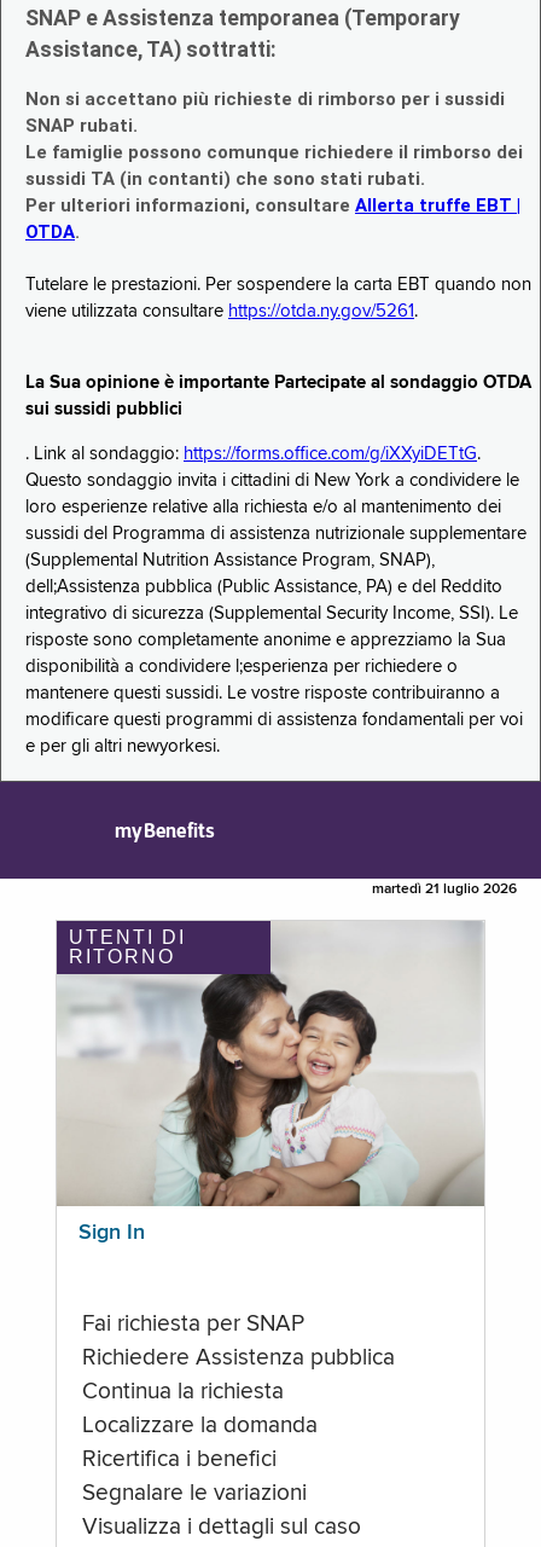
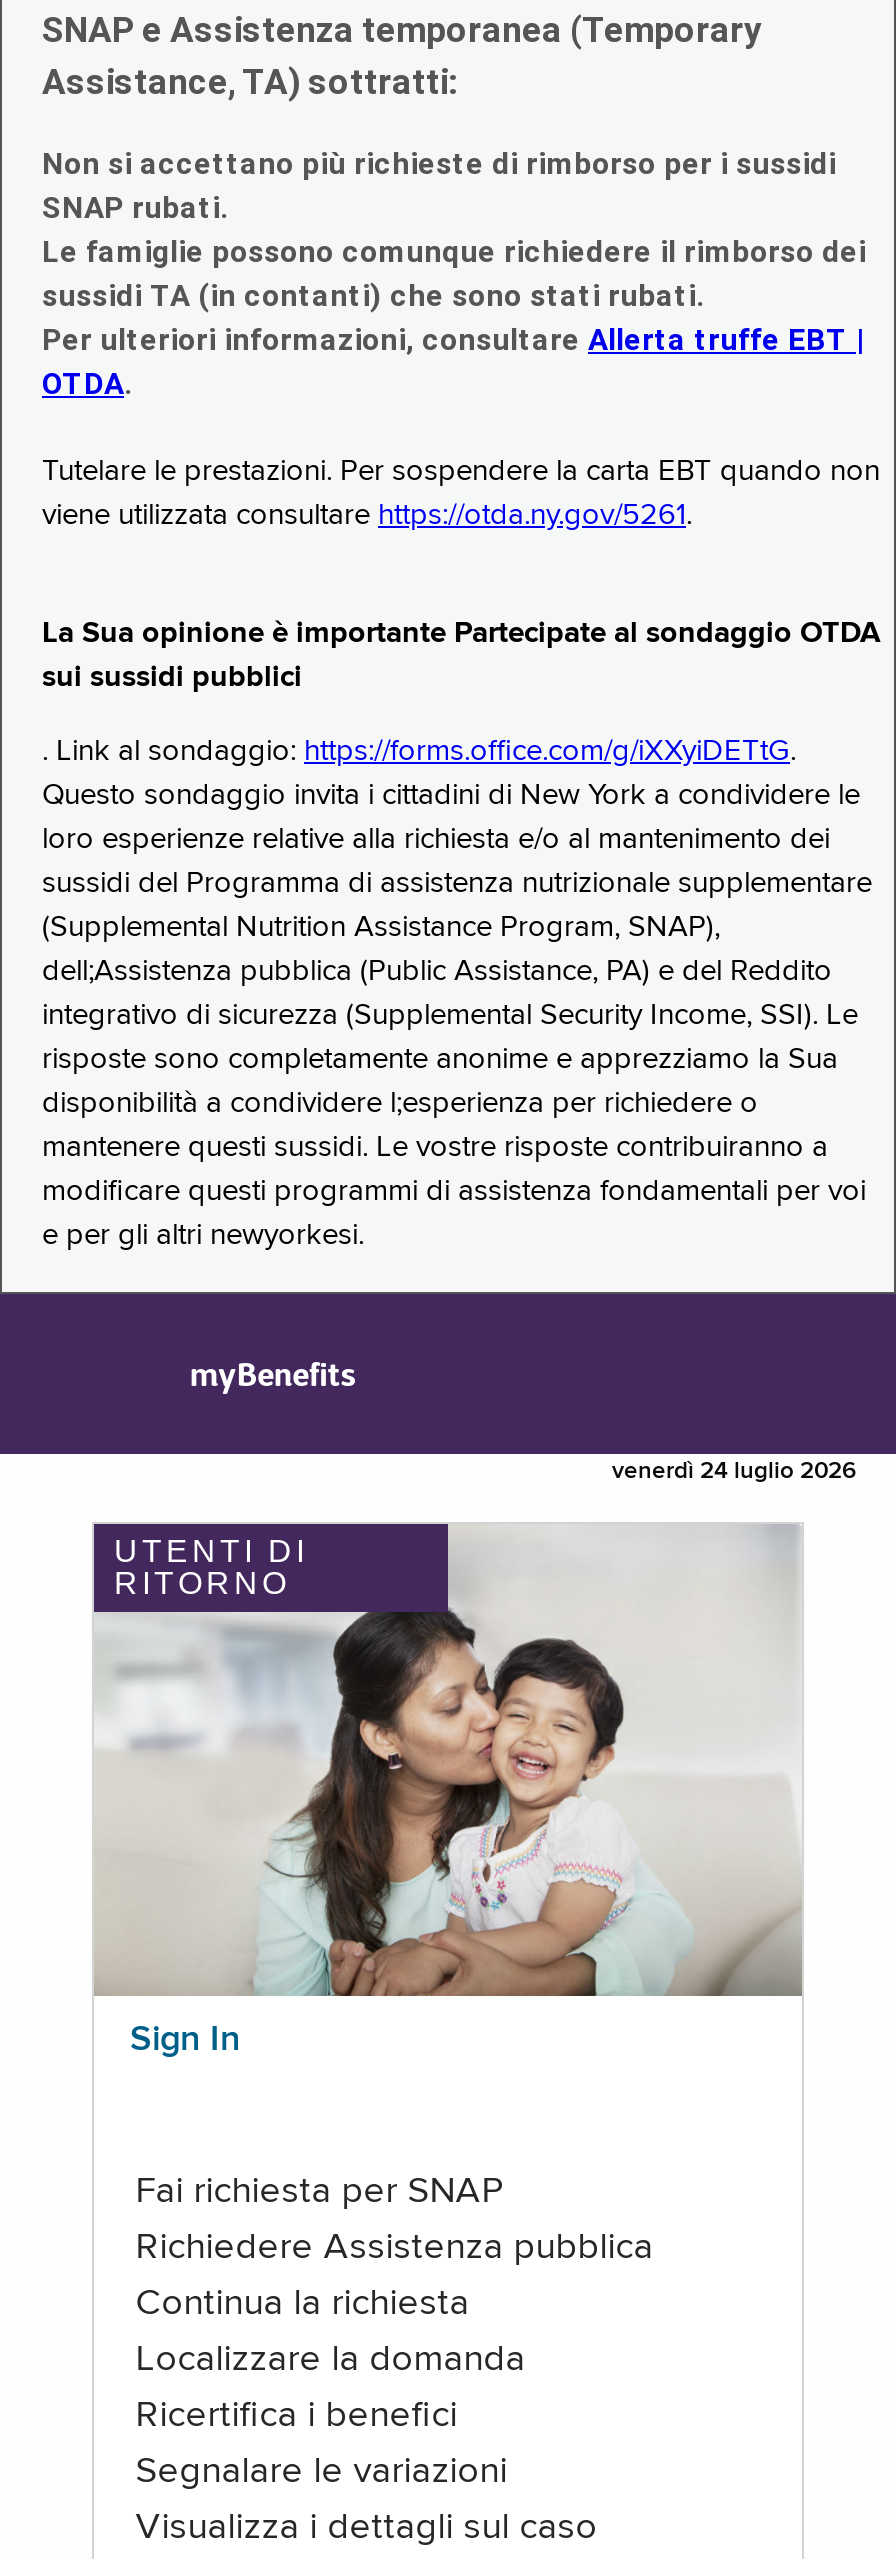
- martedì 21 luglio 2026
+ venerdì 24 luglio 2026
